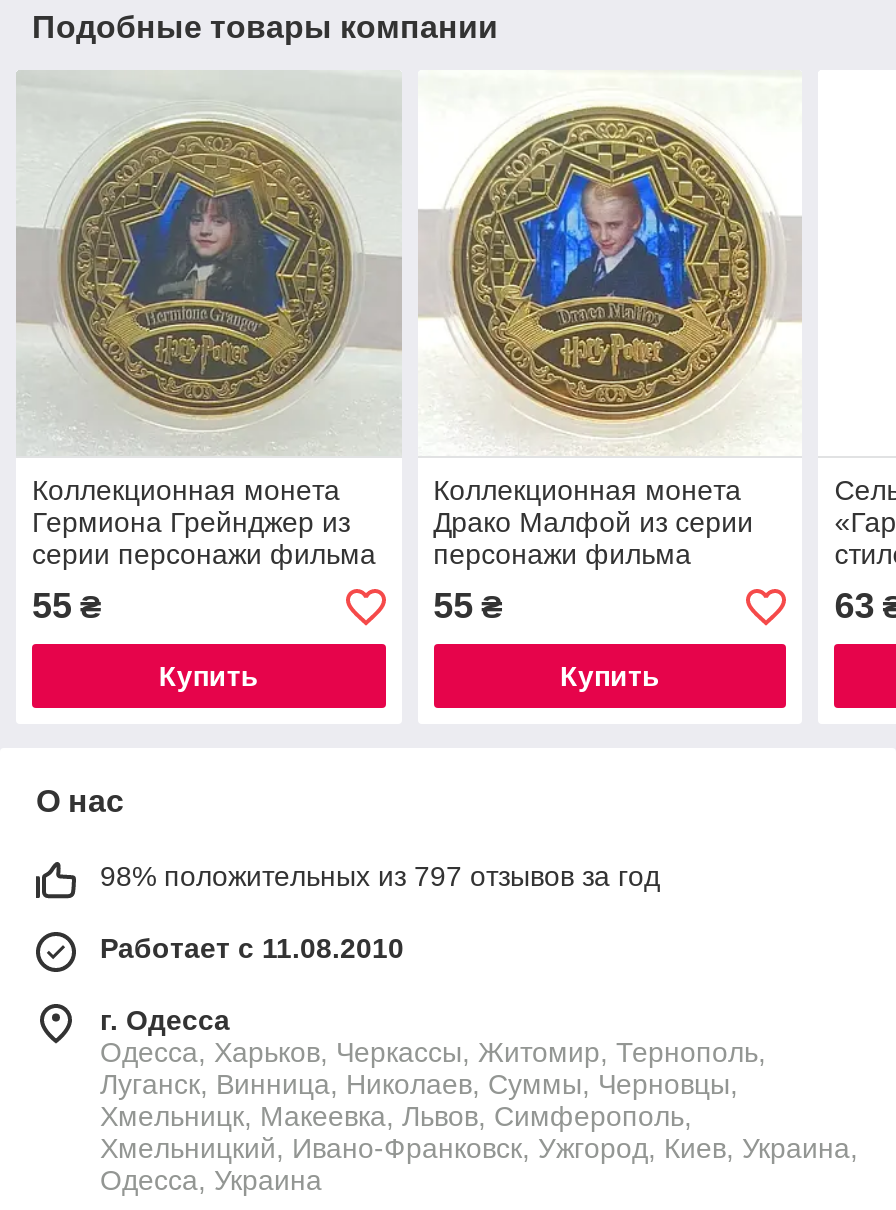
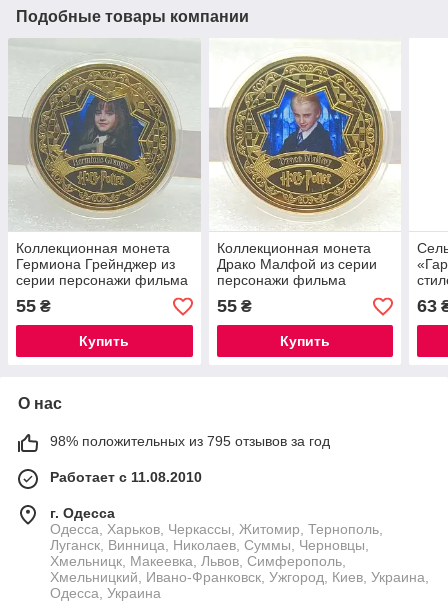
- 98% положительных из 797 отзывов за год
+ 98% положительных из 795 отзывов за год
